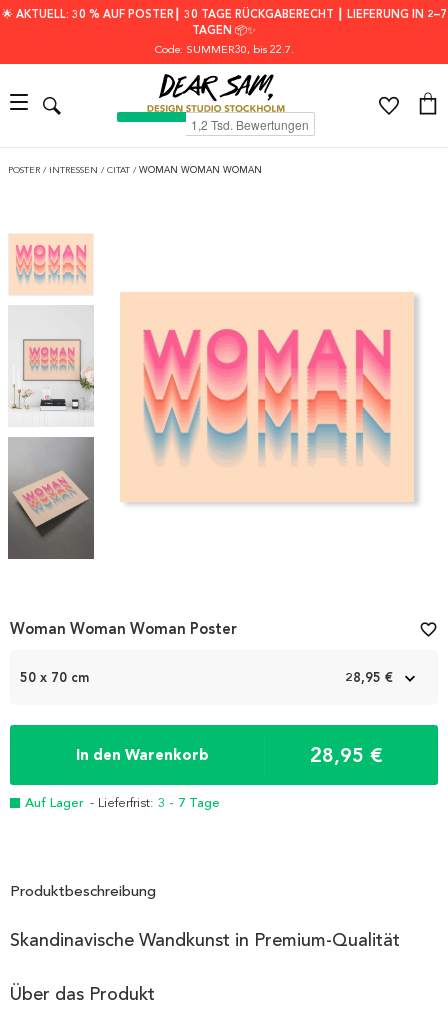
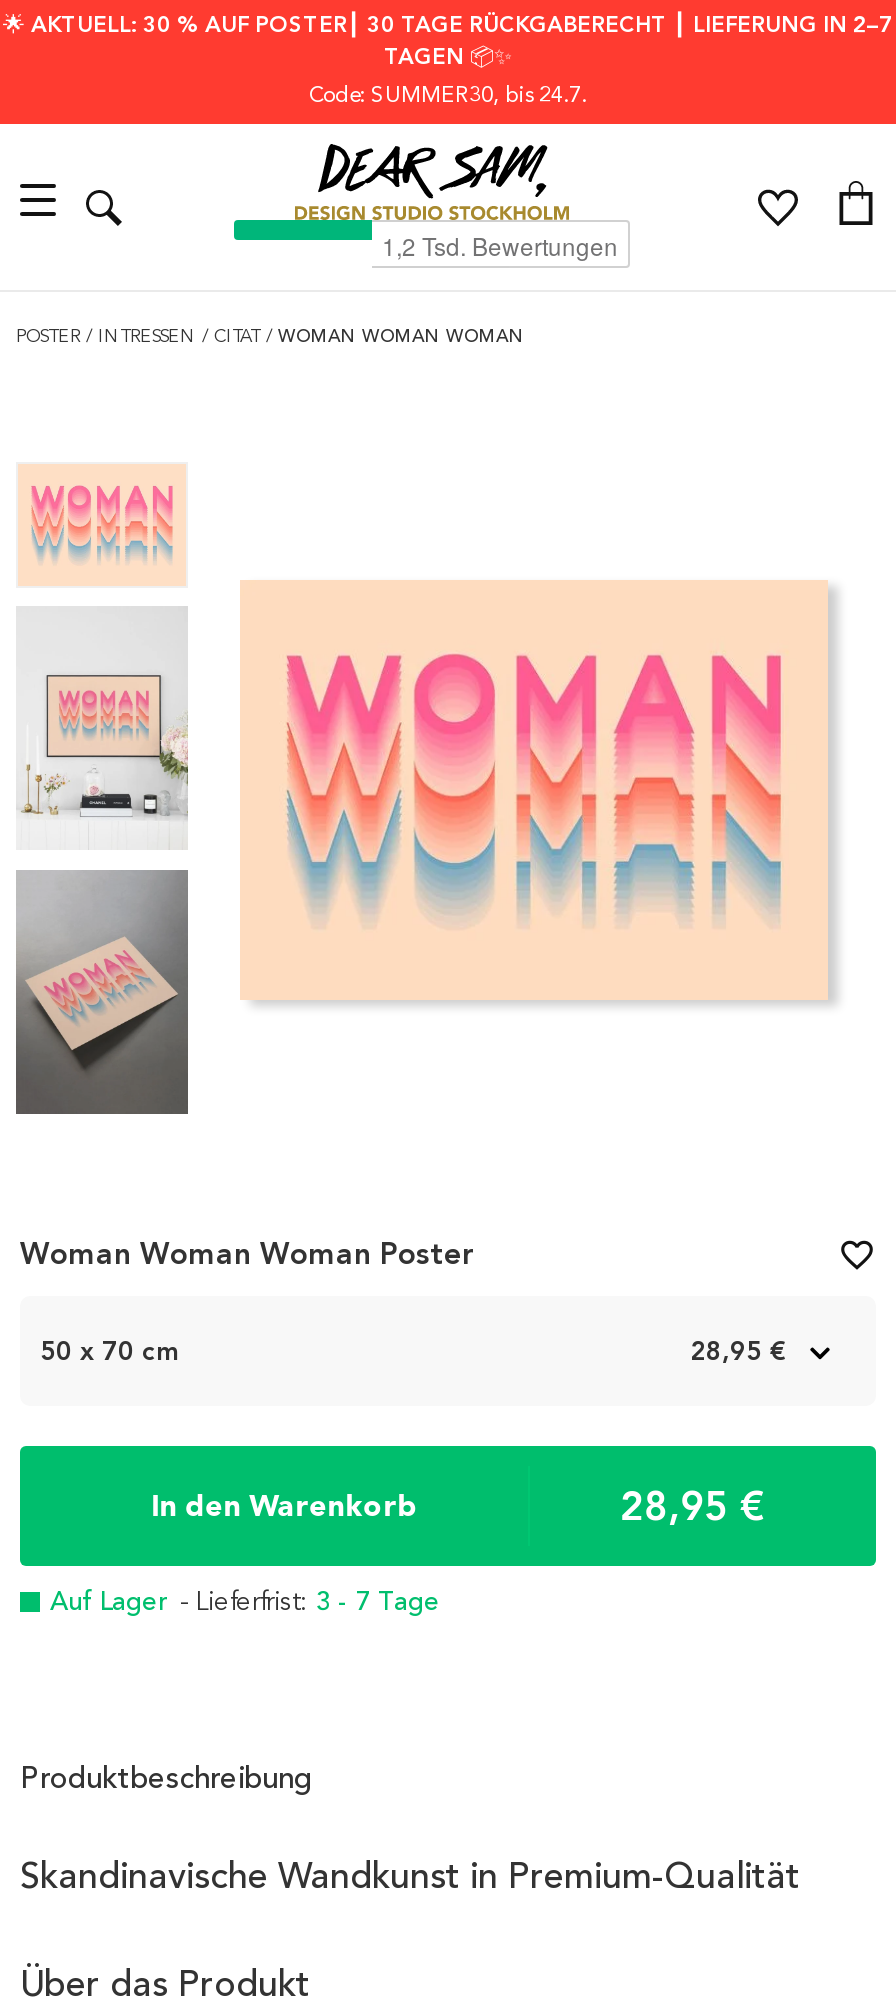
- Code: SUMMER30, bis 22.7.
+ Code: SUMMER30, bis 24.7.
